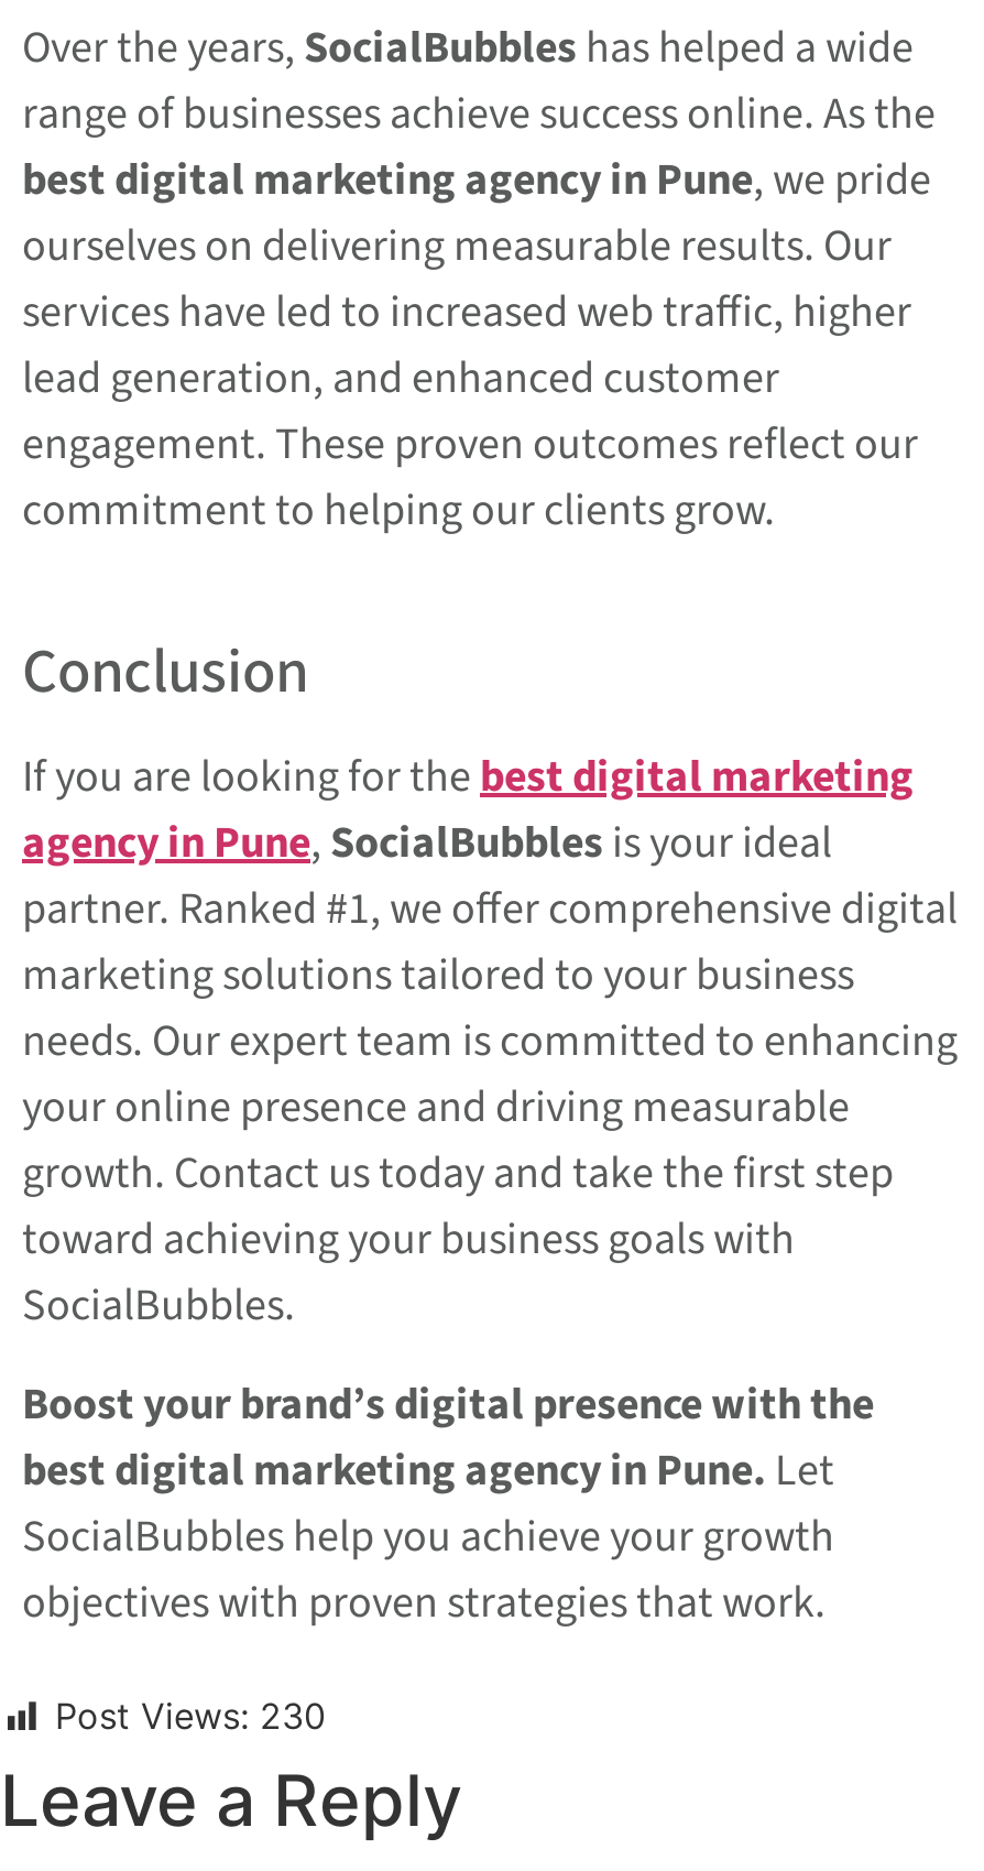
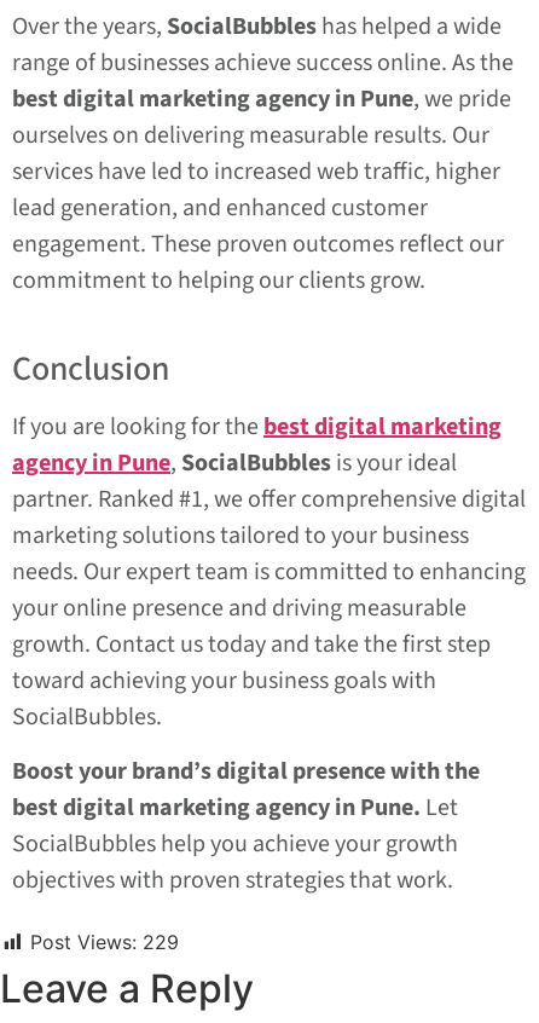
- Post Views: 230
+ Post Views: 229
